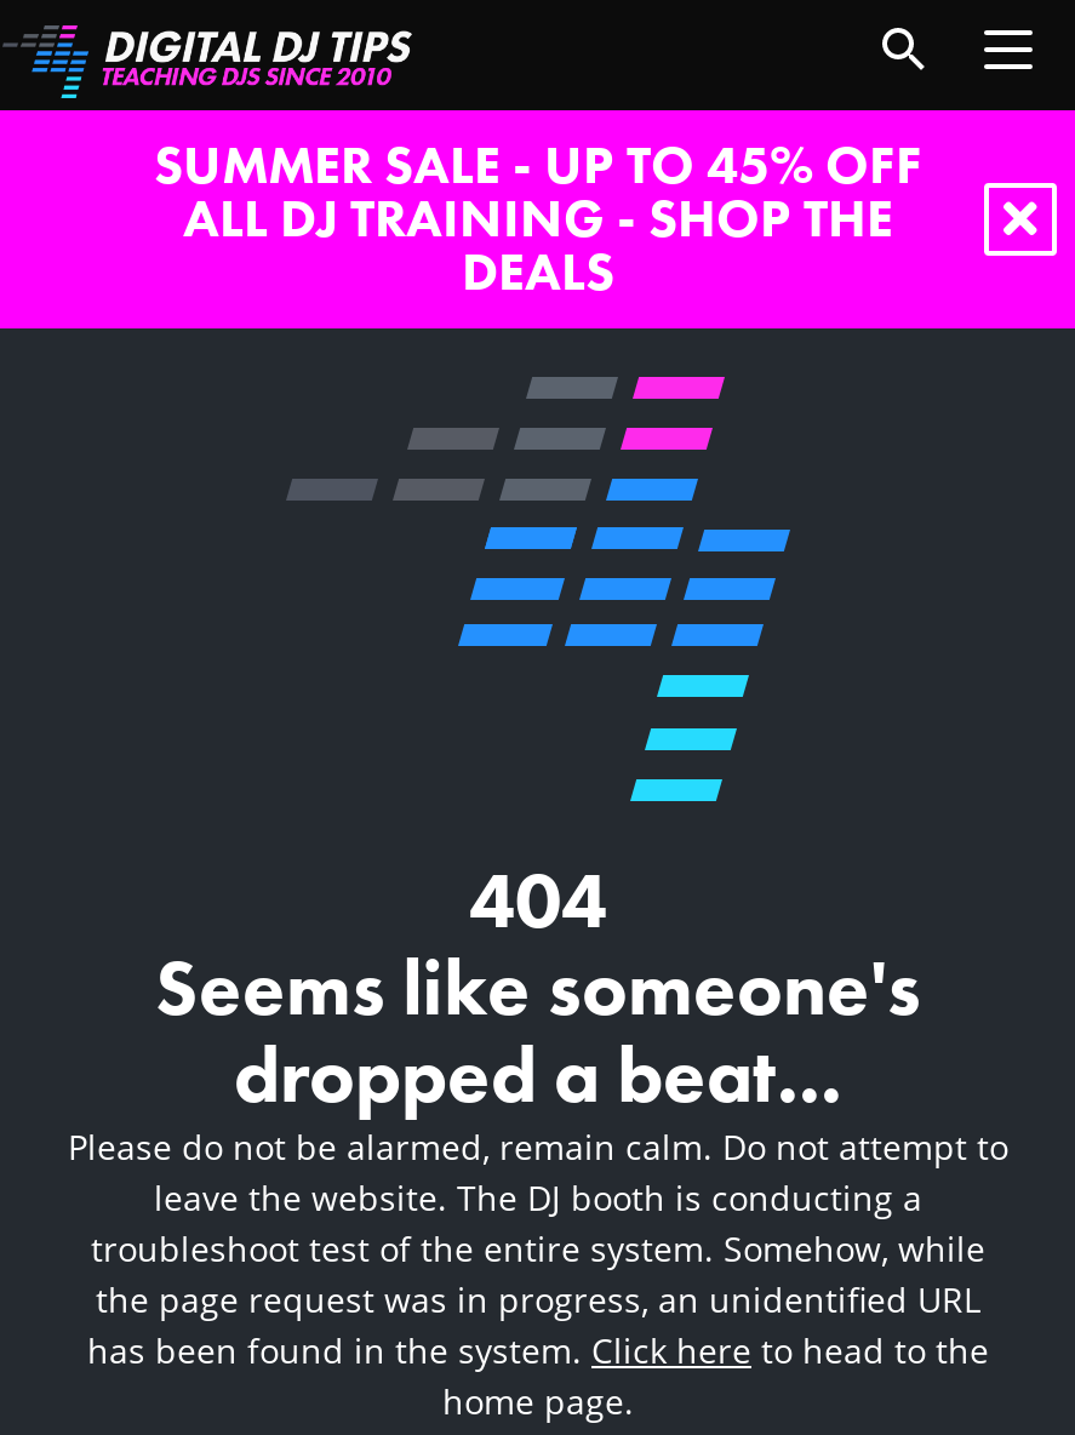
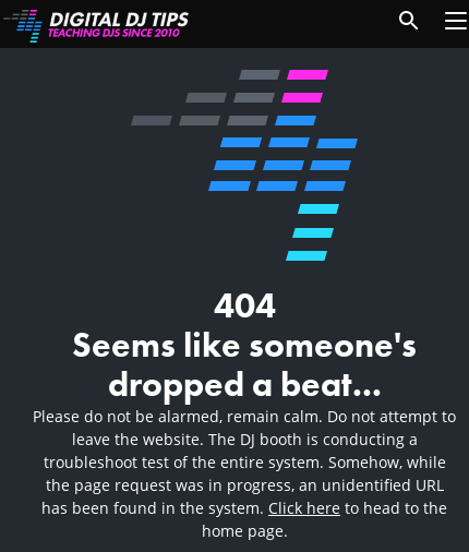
- SUMMER SALE - UP TO 45% OFF
- ALL DJ TRAINING - SHOP THE
- DEALS
